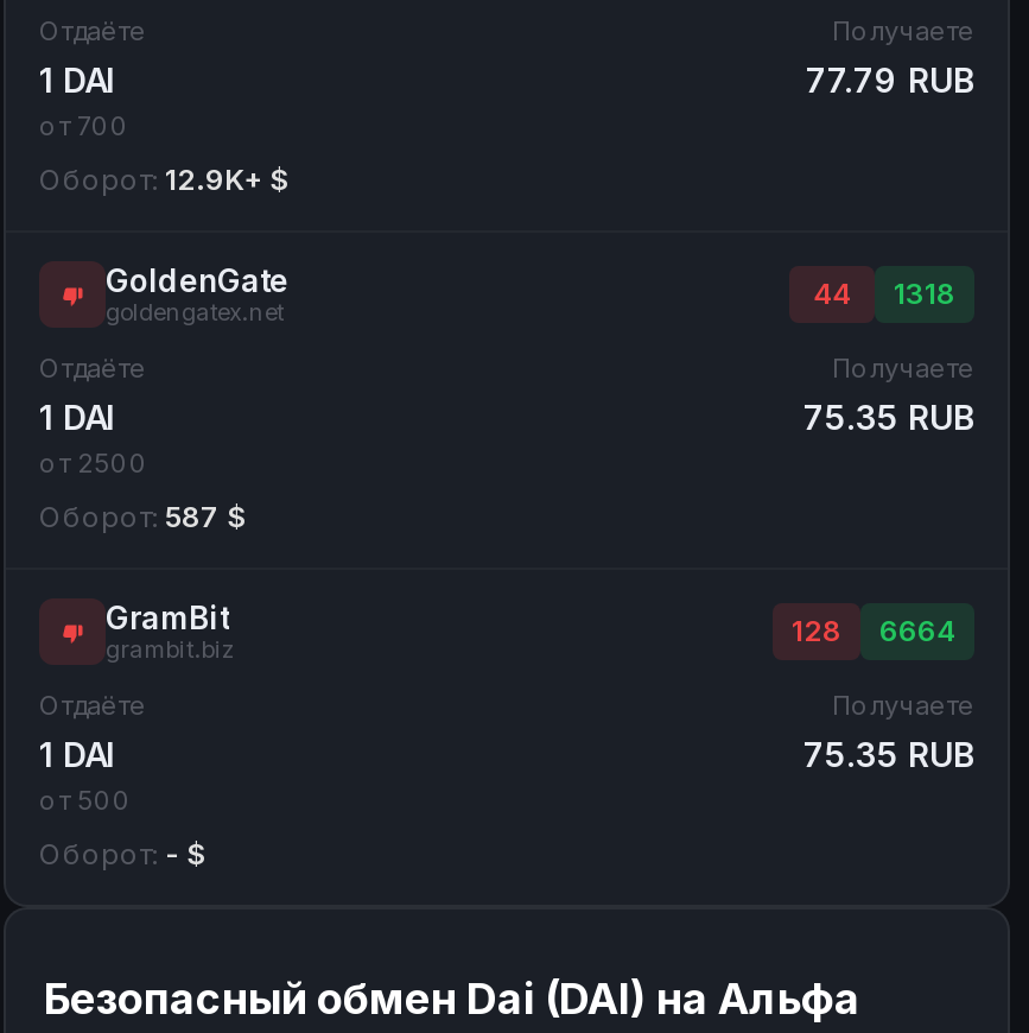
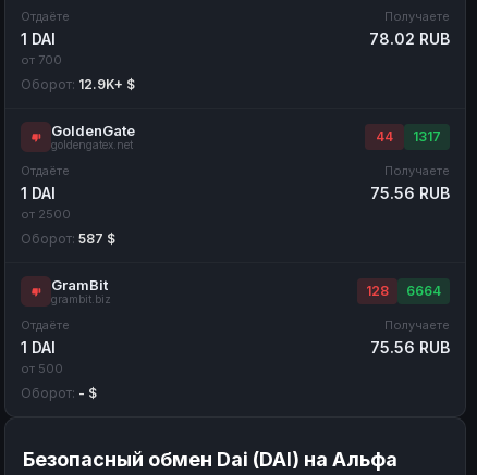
- 77.79 RUB
+ 78.02 RUB

- 44 1318
+ 44 1317

- 75.35 RUB
+ 75.56 RUB

- 75.35 RUB
+ 75.56 RUB
